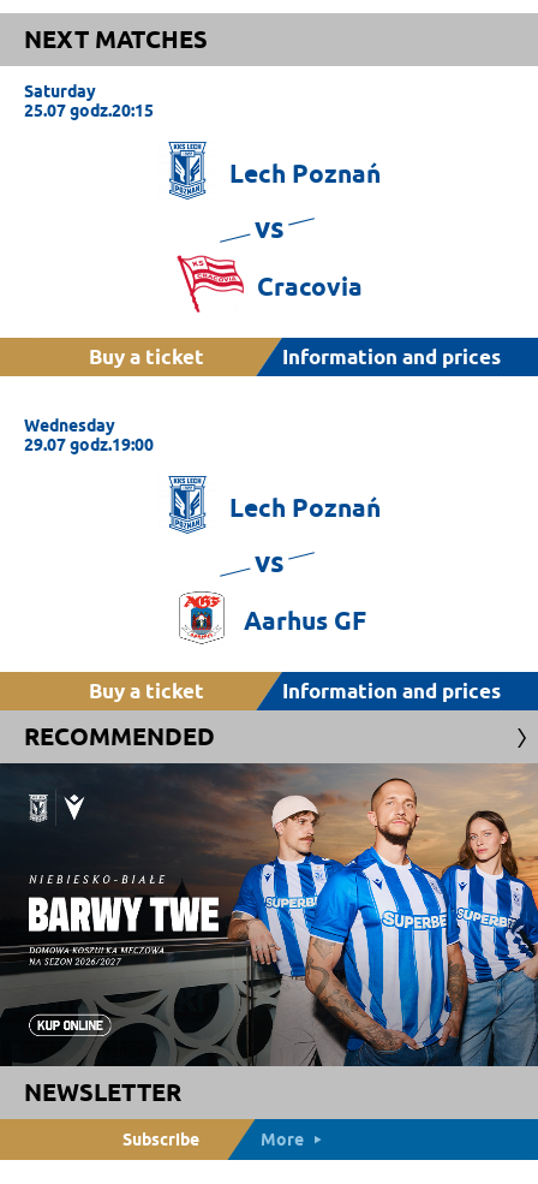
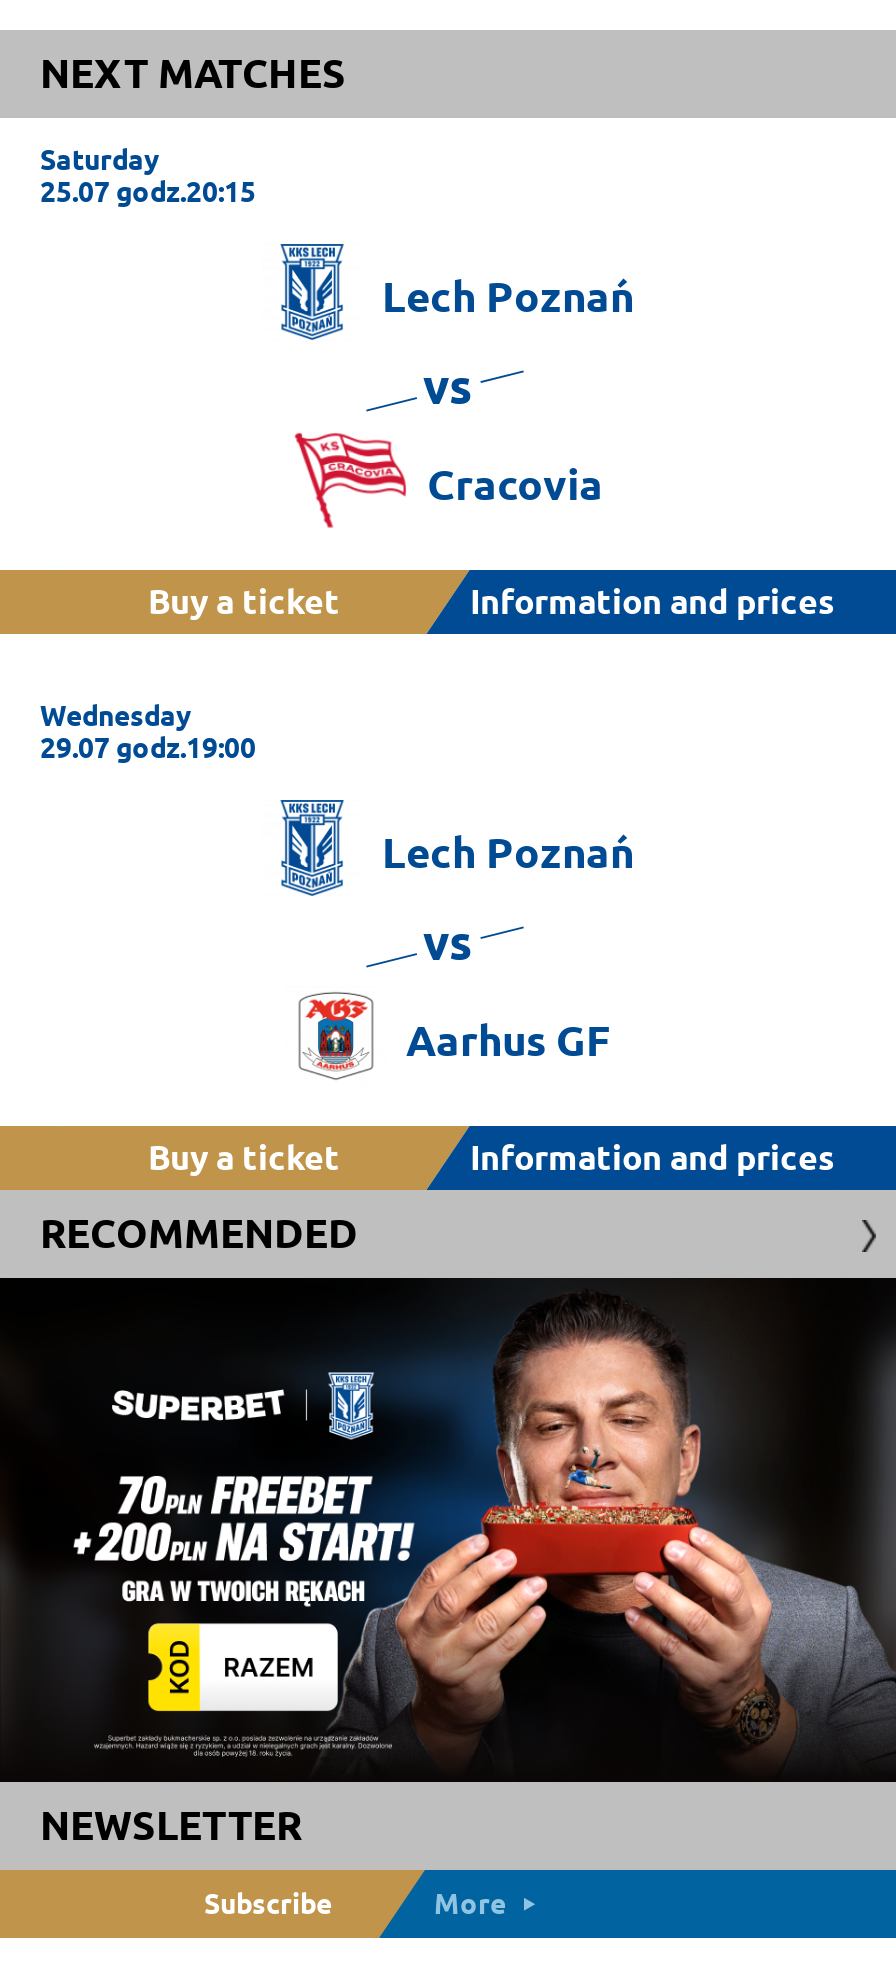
- [image]
+ [image]
